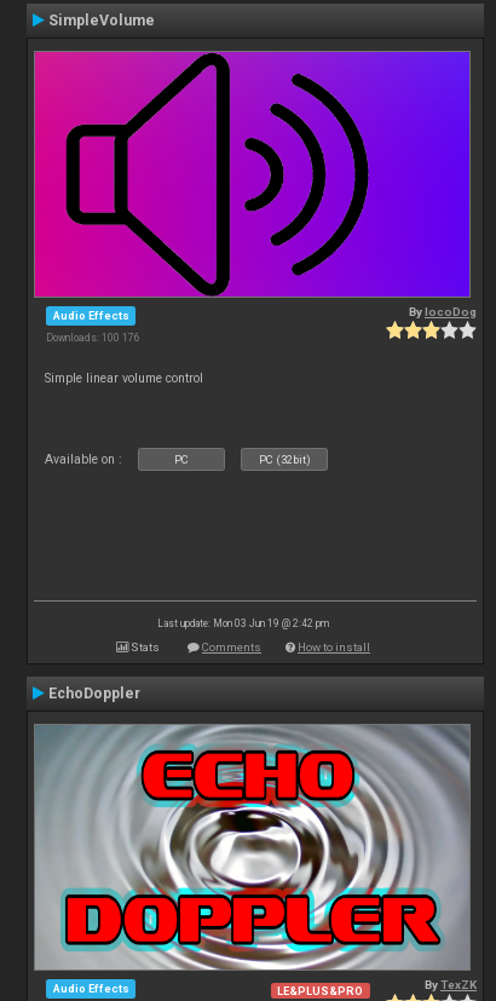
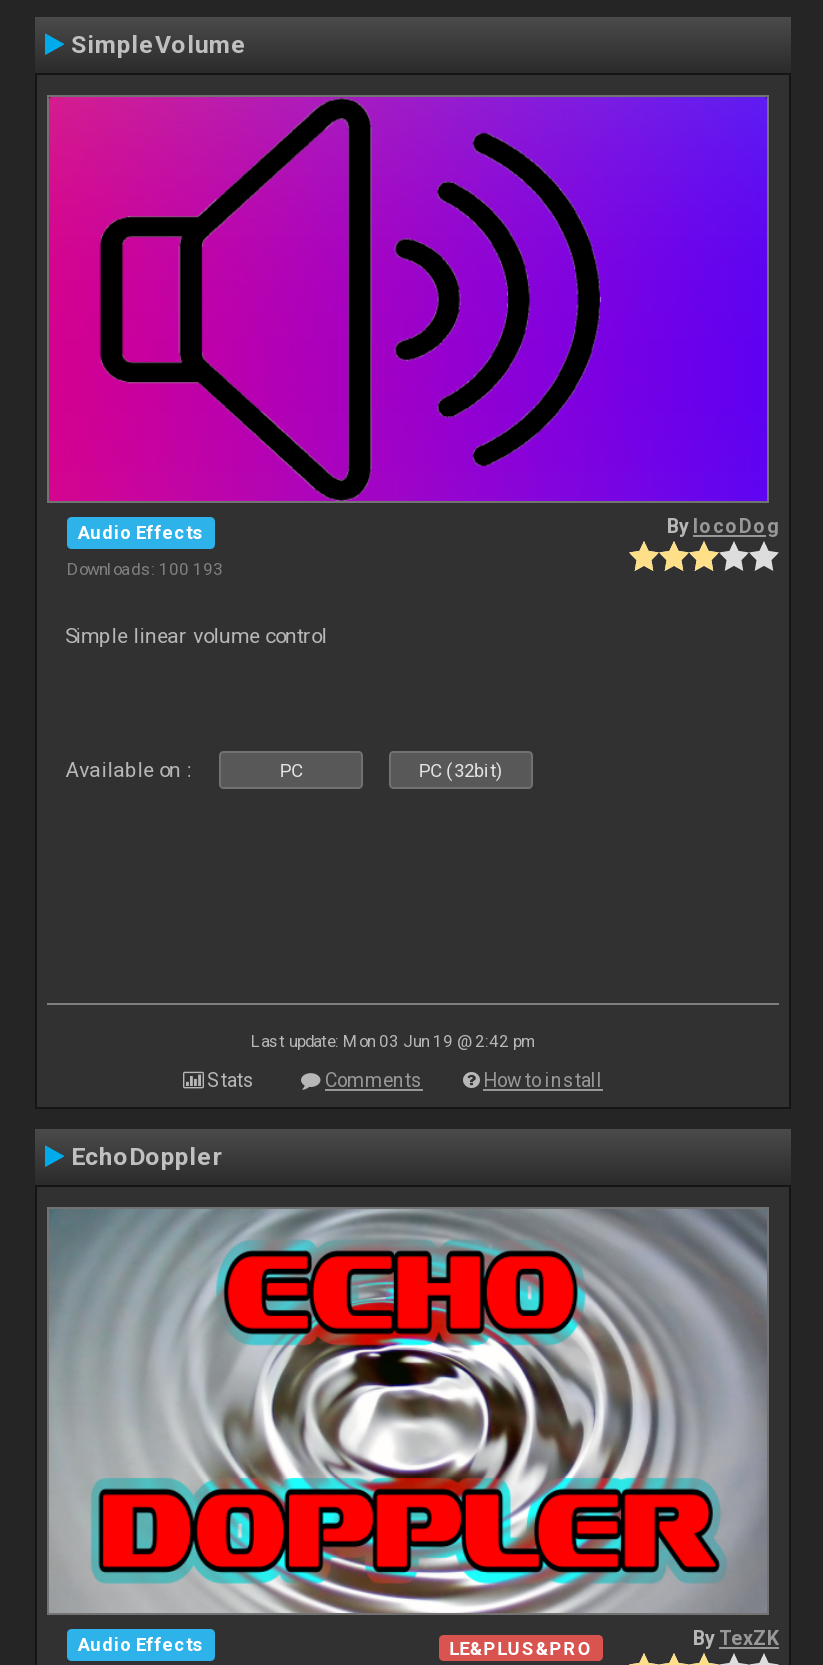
- Downloads: 100 176
+ Downloads: 100 193
